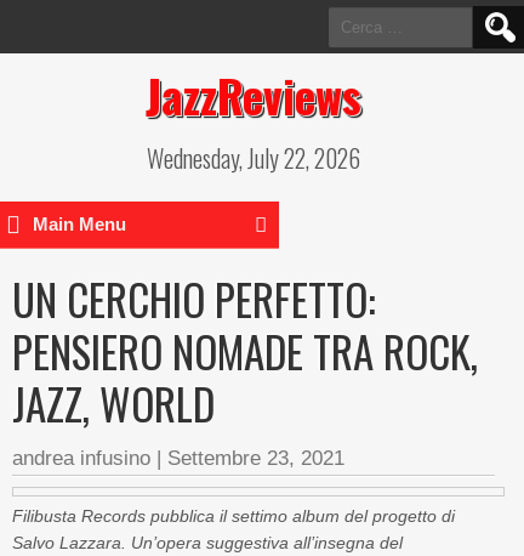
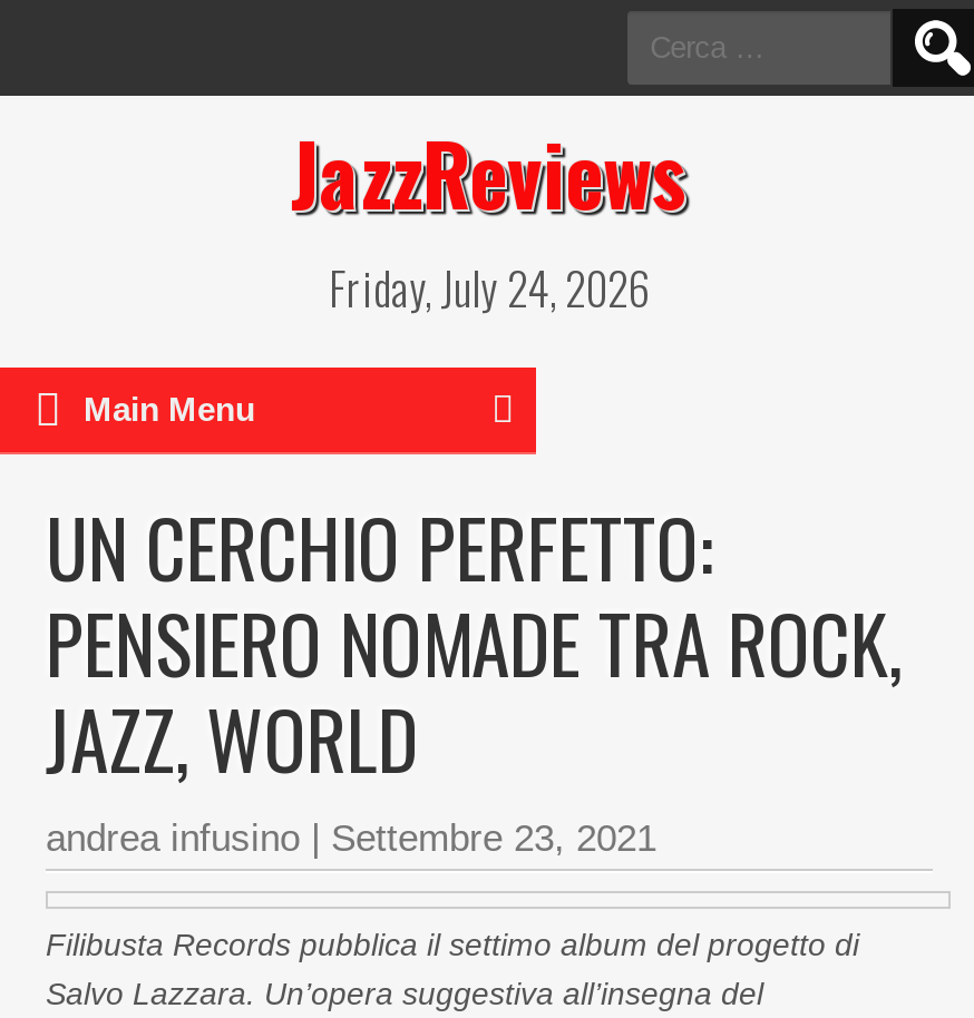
- Wednesday, July 22, 2026
+ Friday, July 24, 2026
